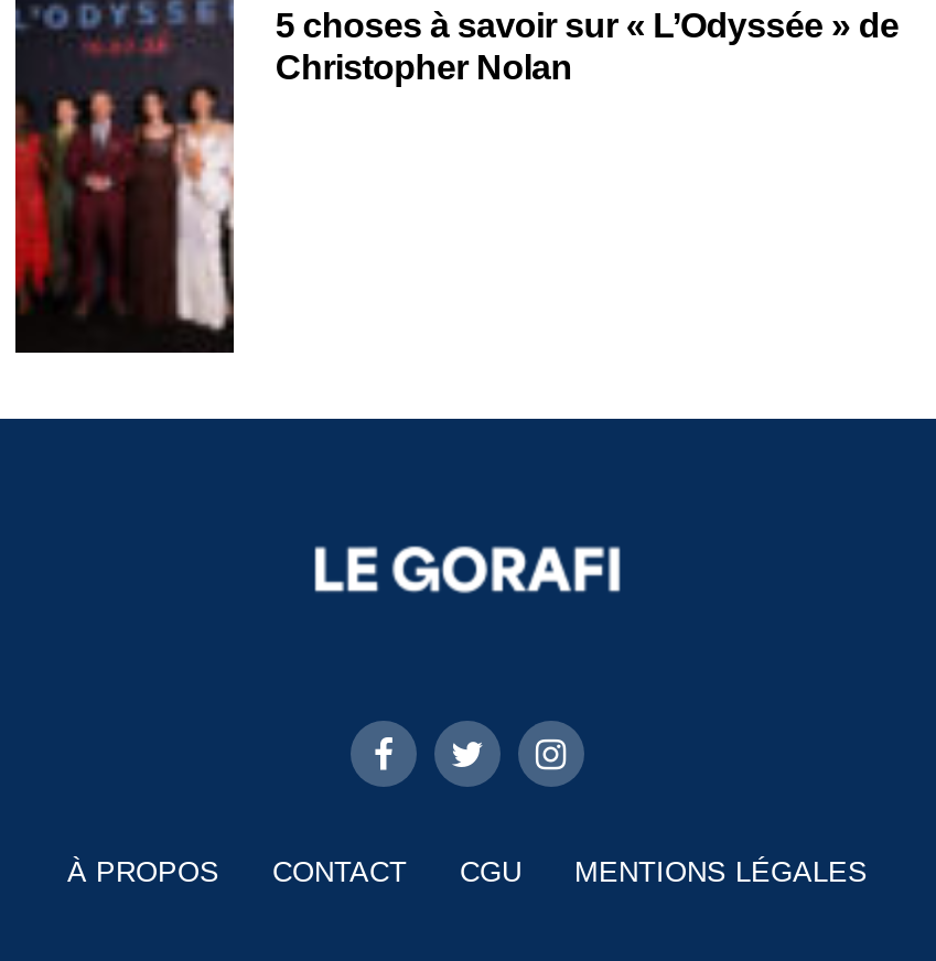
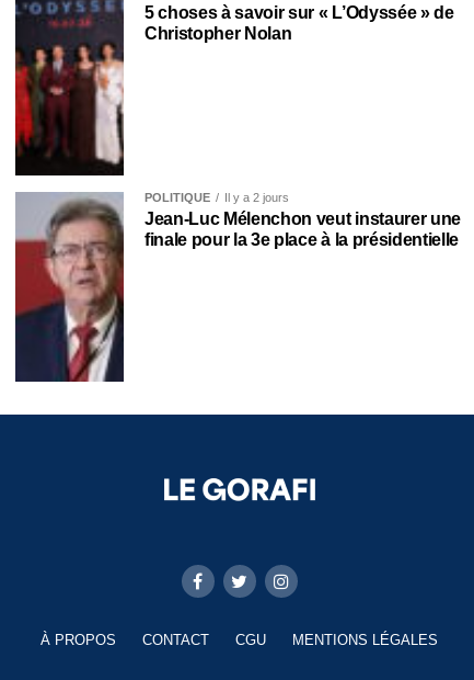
+ [image]
+ POLITIQUE
+ Il y a 2 jours
+ Jean-Luc Mélenchon veut instaurer une
+ finale pour la 3e place à la présidentielle
